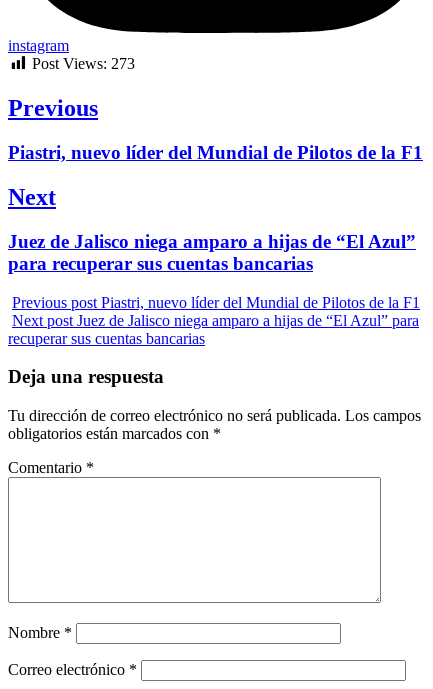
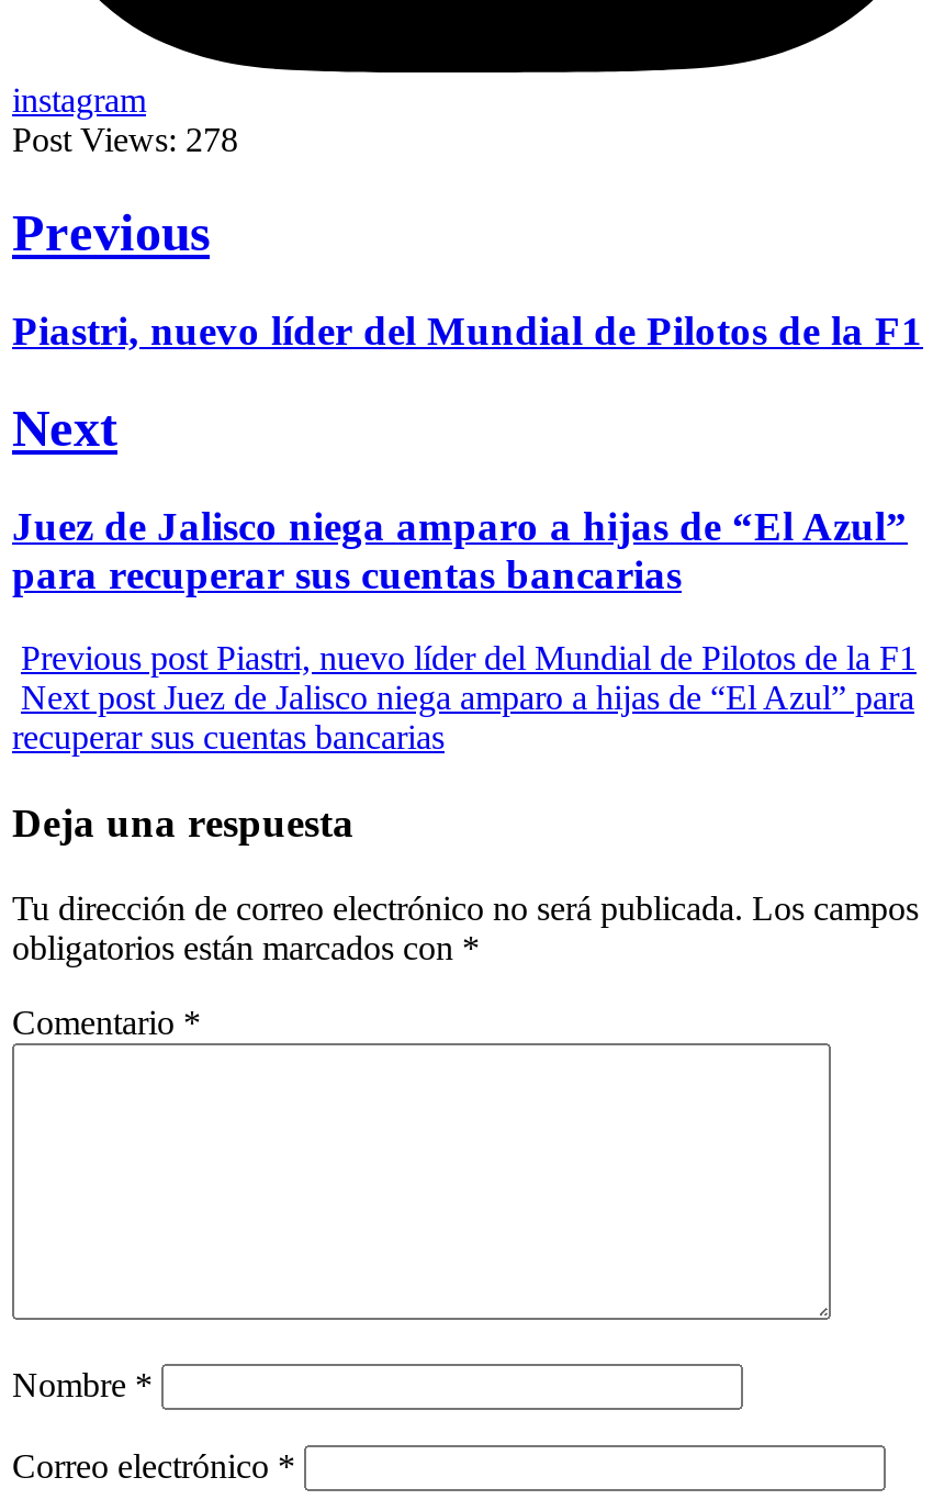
- Post Views: 273
+ Post Views: 278
